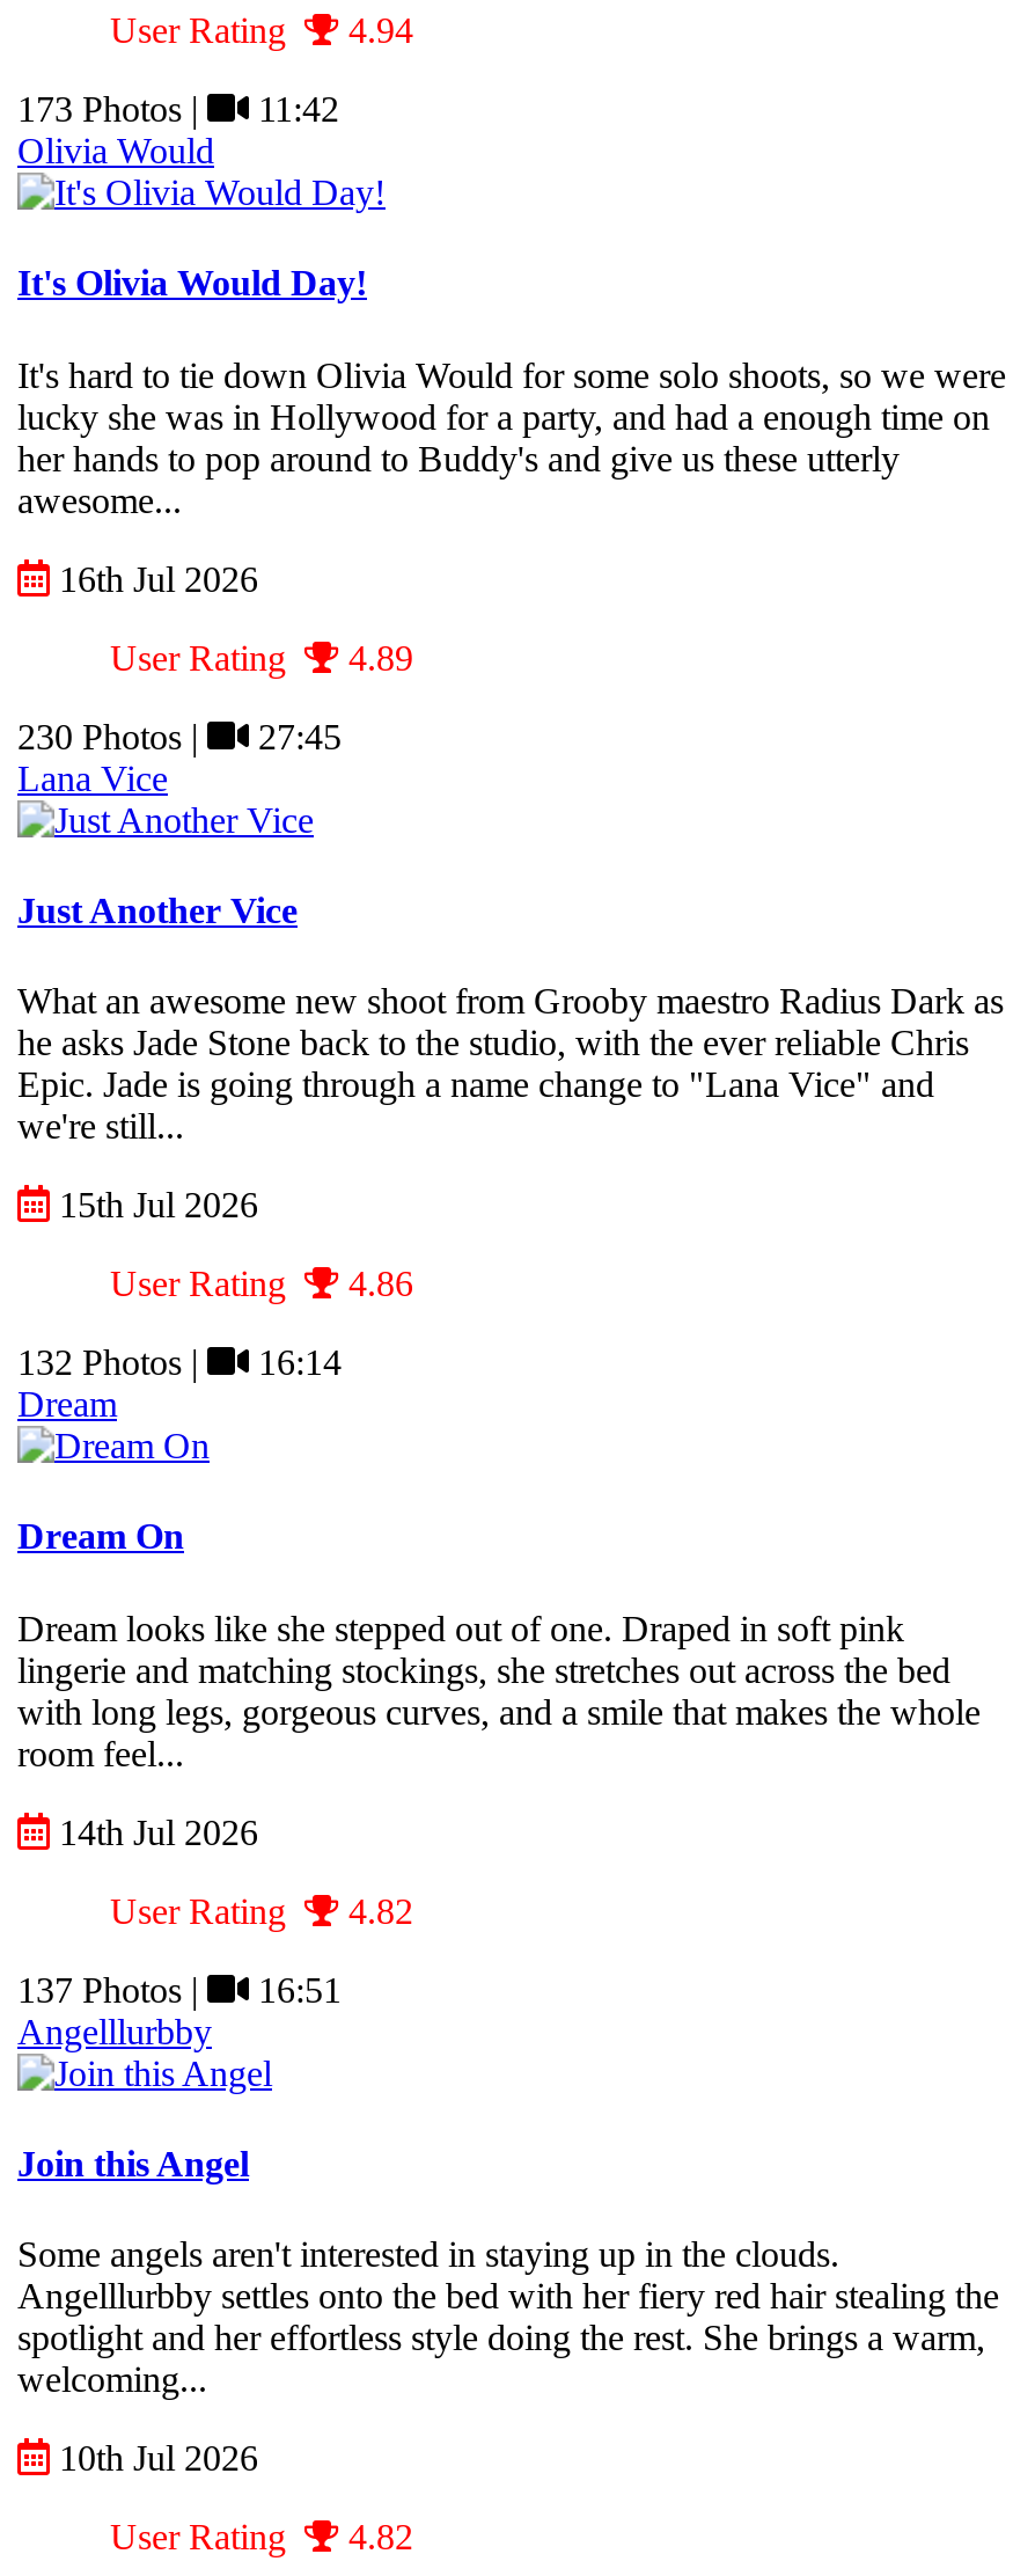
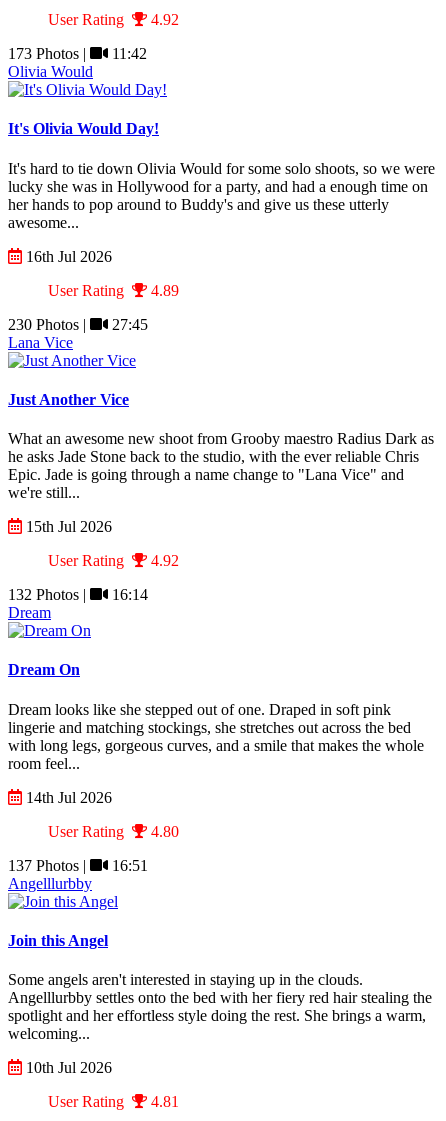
- User Rating 4.94
+ User Rating 4.92

- User Rating 4.86
+ User Rating 4.92

- User Rating 4.82
+ User Rating 4.80

- User Rating 4.82
+ User Rating 4.81
